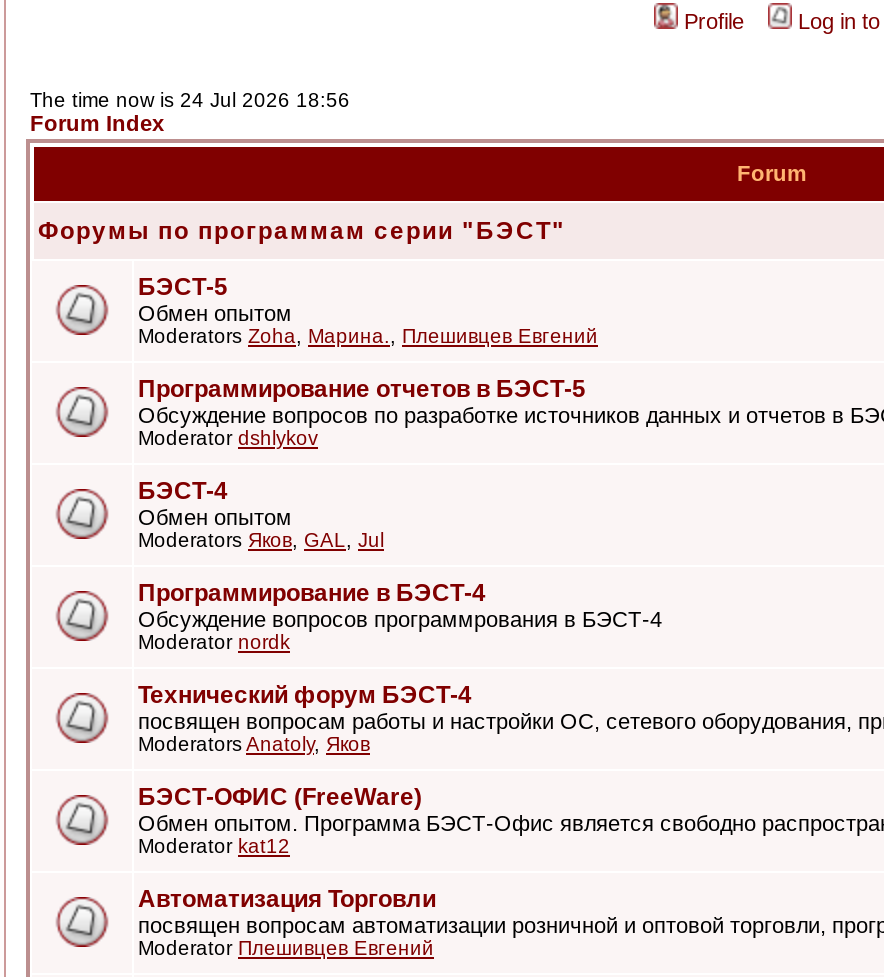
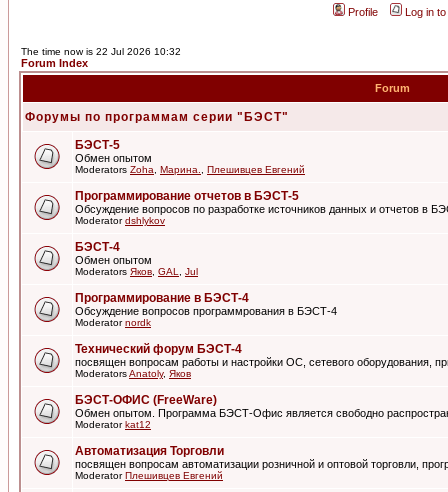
- The time now is 24 Jul 2026 18:56
+ The time now is 22 Jul 2026 10:32
